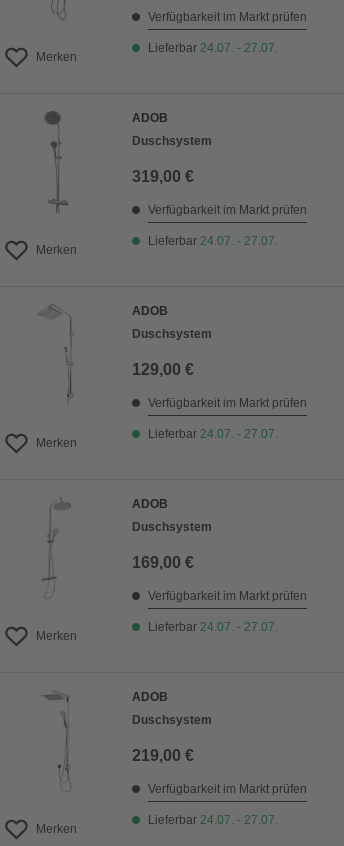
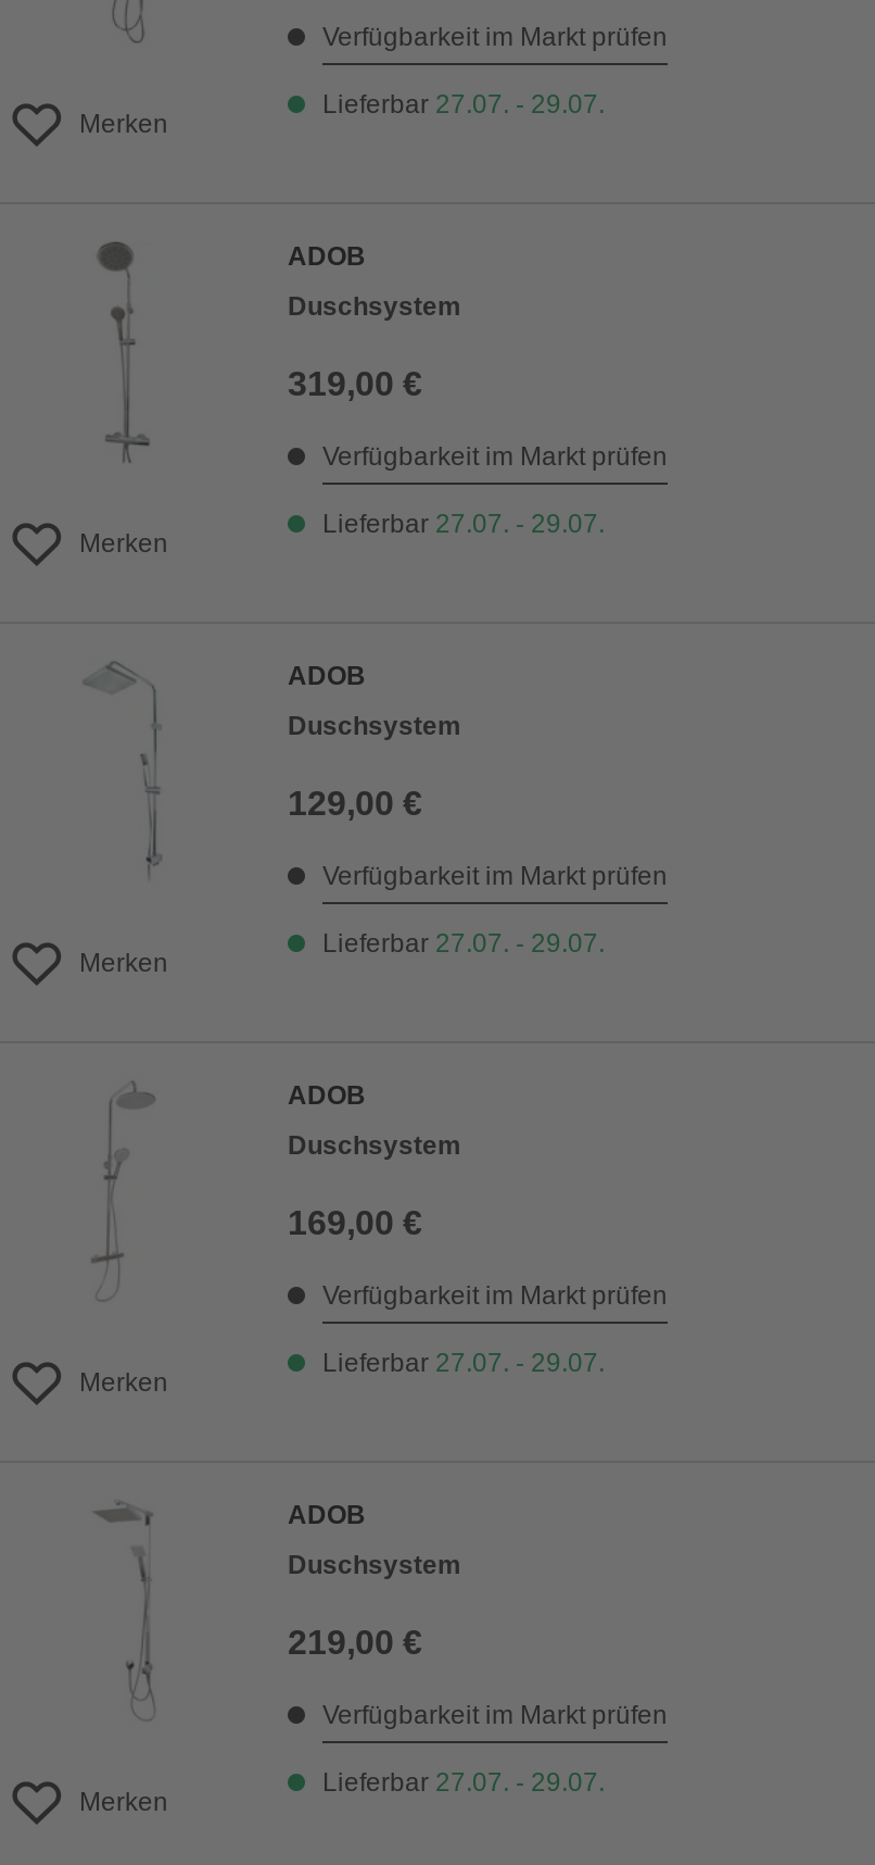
- Lieferbar 24.07. - 27.07.
+ Lieferbar 27.07. - 29.07.

- Lieferbar 24.07. - 27.07.
+ Lieferbar 27.07. - 29.07.

- Lieferbar 24.07. - 27.07.
+ Lieferbar 27.07. - 29.07.

- Lieferbar 24.07. - 27.07.
+ Lieferbar 27.07. - 29.07.

- Lieferbar 24.07. - 27.07.
+ Lieferbar 27.07. - 29.07.
